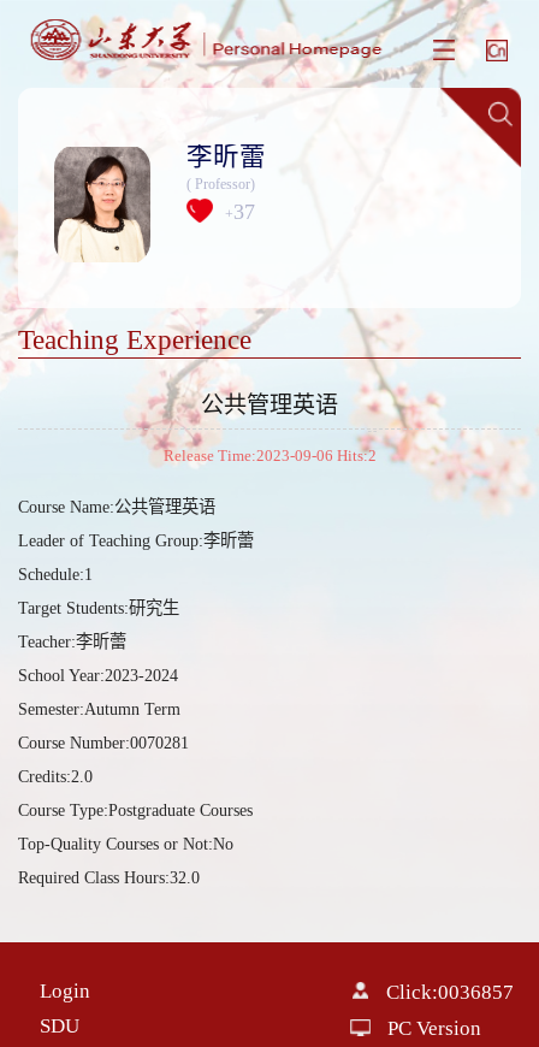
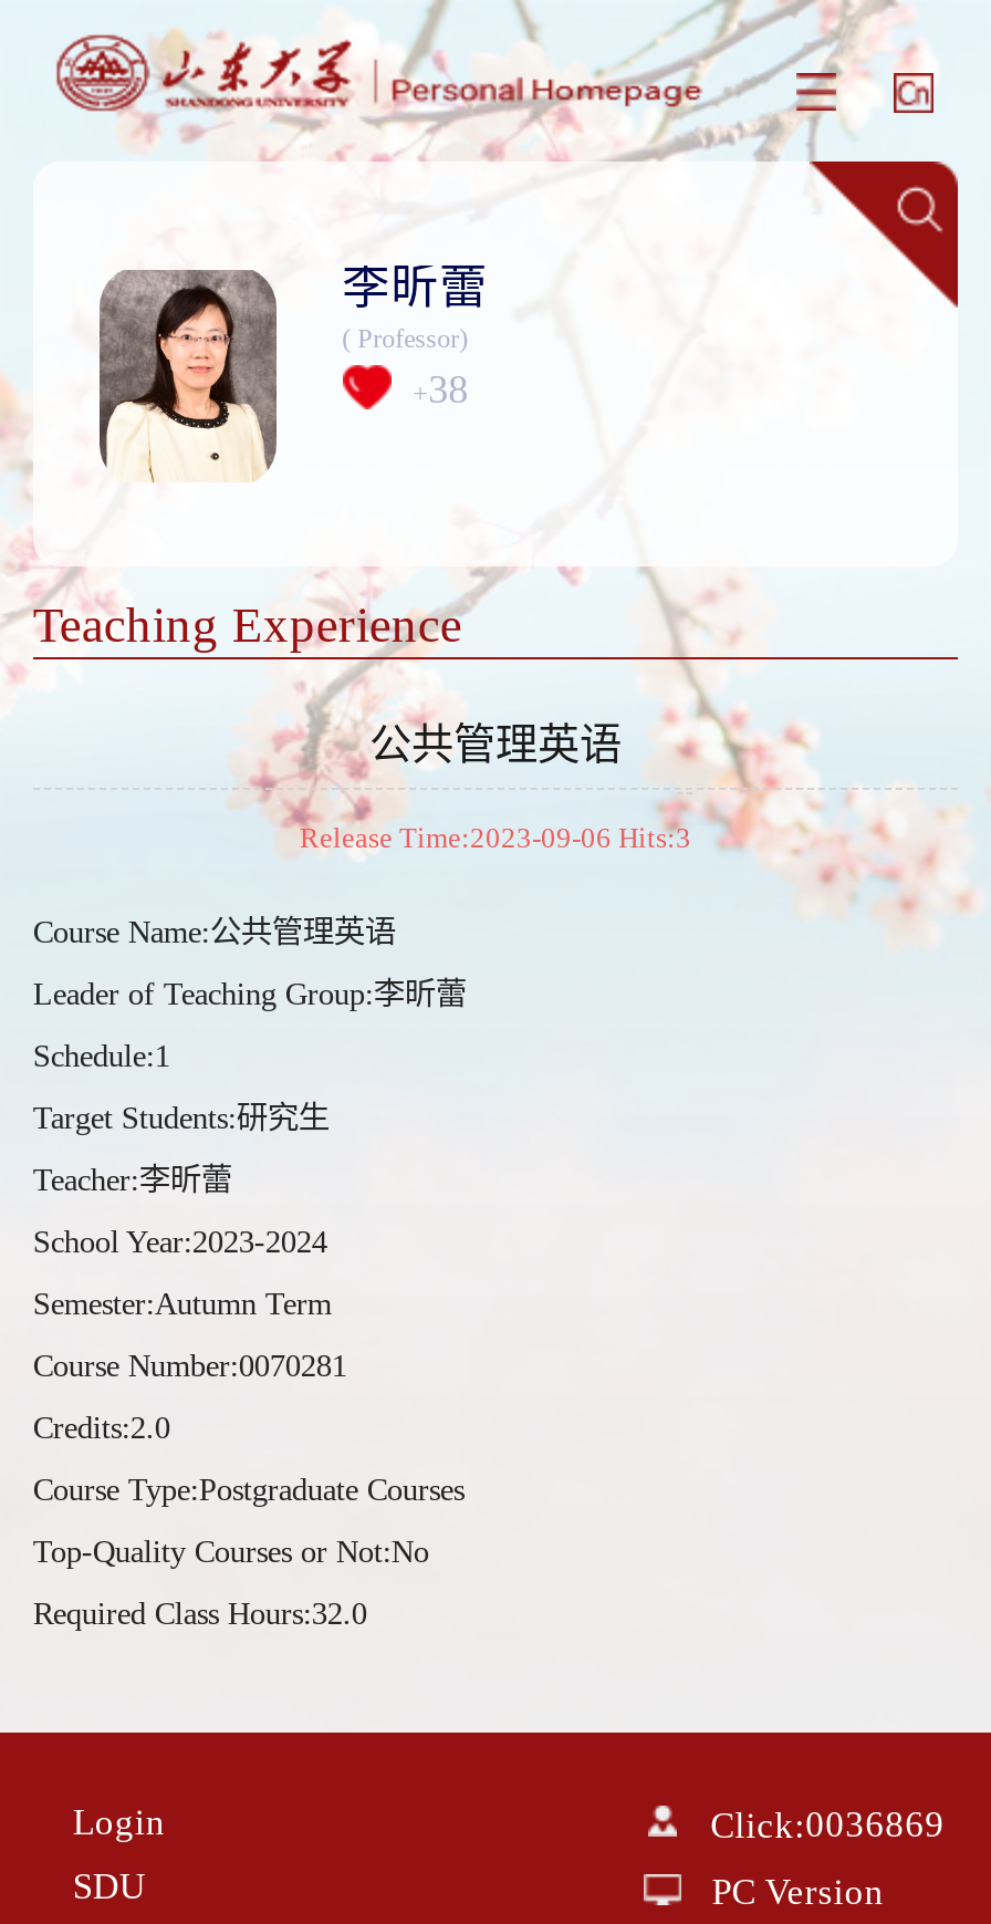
- +37
+ +38

- Release Time:2023-09-06 Hits:2
+ Release Time:2023-09-06 Hits:3

- Click:0036857
+ Click:0036869
